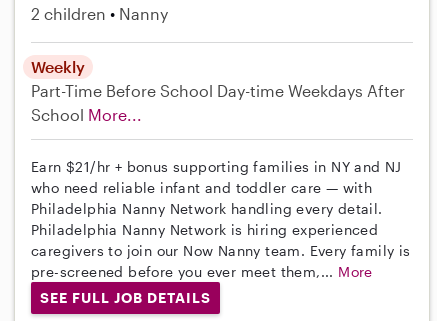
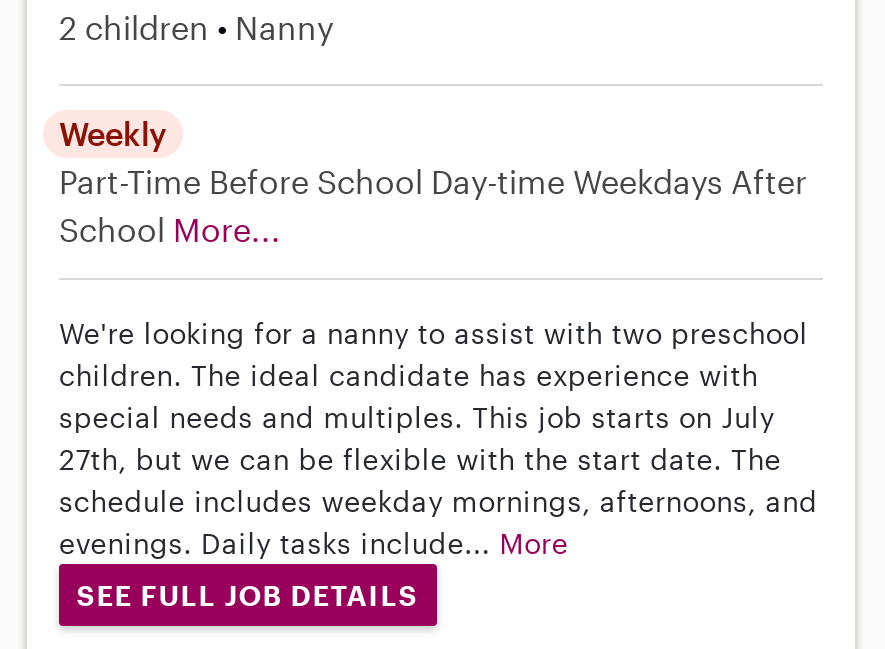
- Earn $21/hr + bonus supporting families in NY and NJ
- who need reliable infant and toddler care — with
- Philadelphia Nanny Network handling every detail.
- Philadelphia Nanny Network is hiring experienced
- caregivers to join our Now Nanny team. Every family is
- pre-screened before you ever meet them,... More
+ We're looking for a nanny to assist with two preschool
+ children. The ideal candidate has experience with
+ special needs and multiples. This job starts on July
+ 27th, but we can be flexible with the start date. The
+ schedule includes weekday mornings, afternoons, and
+ evenings. Daily tasks include... More
